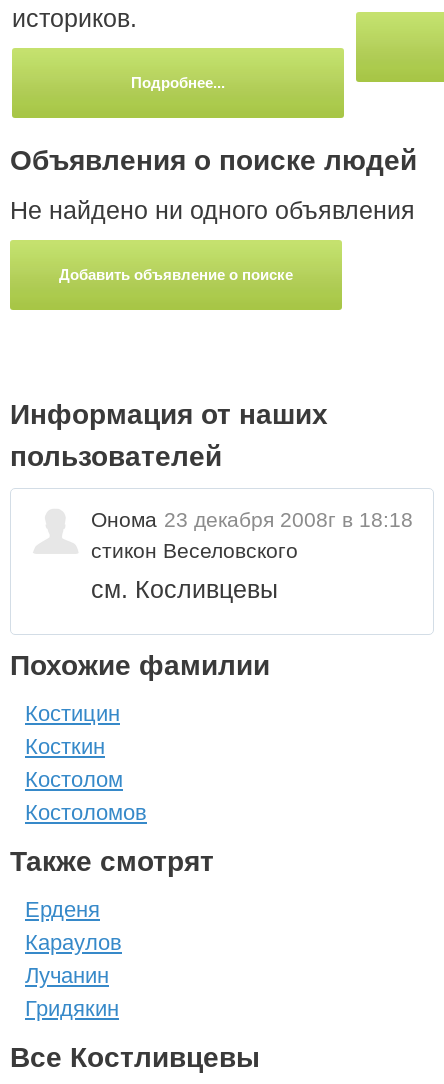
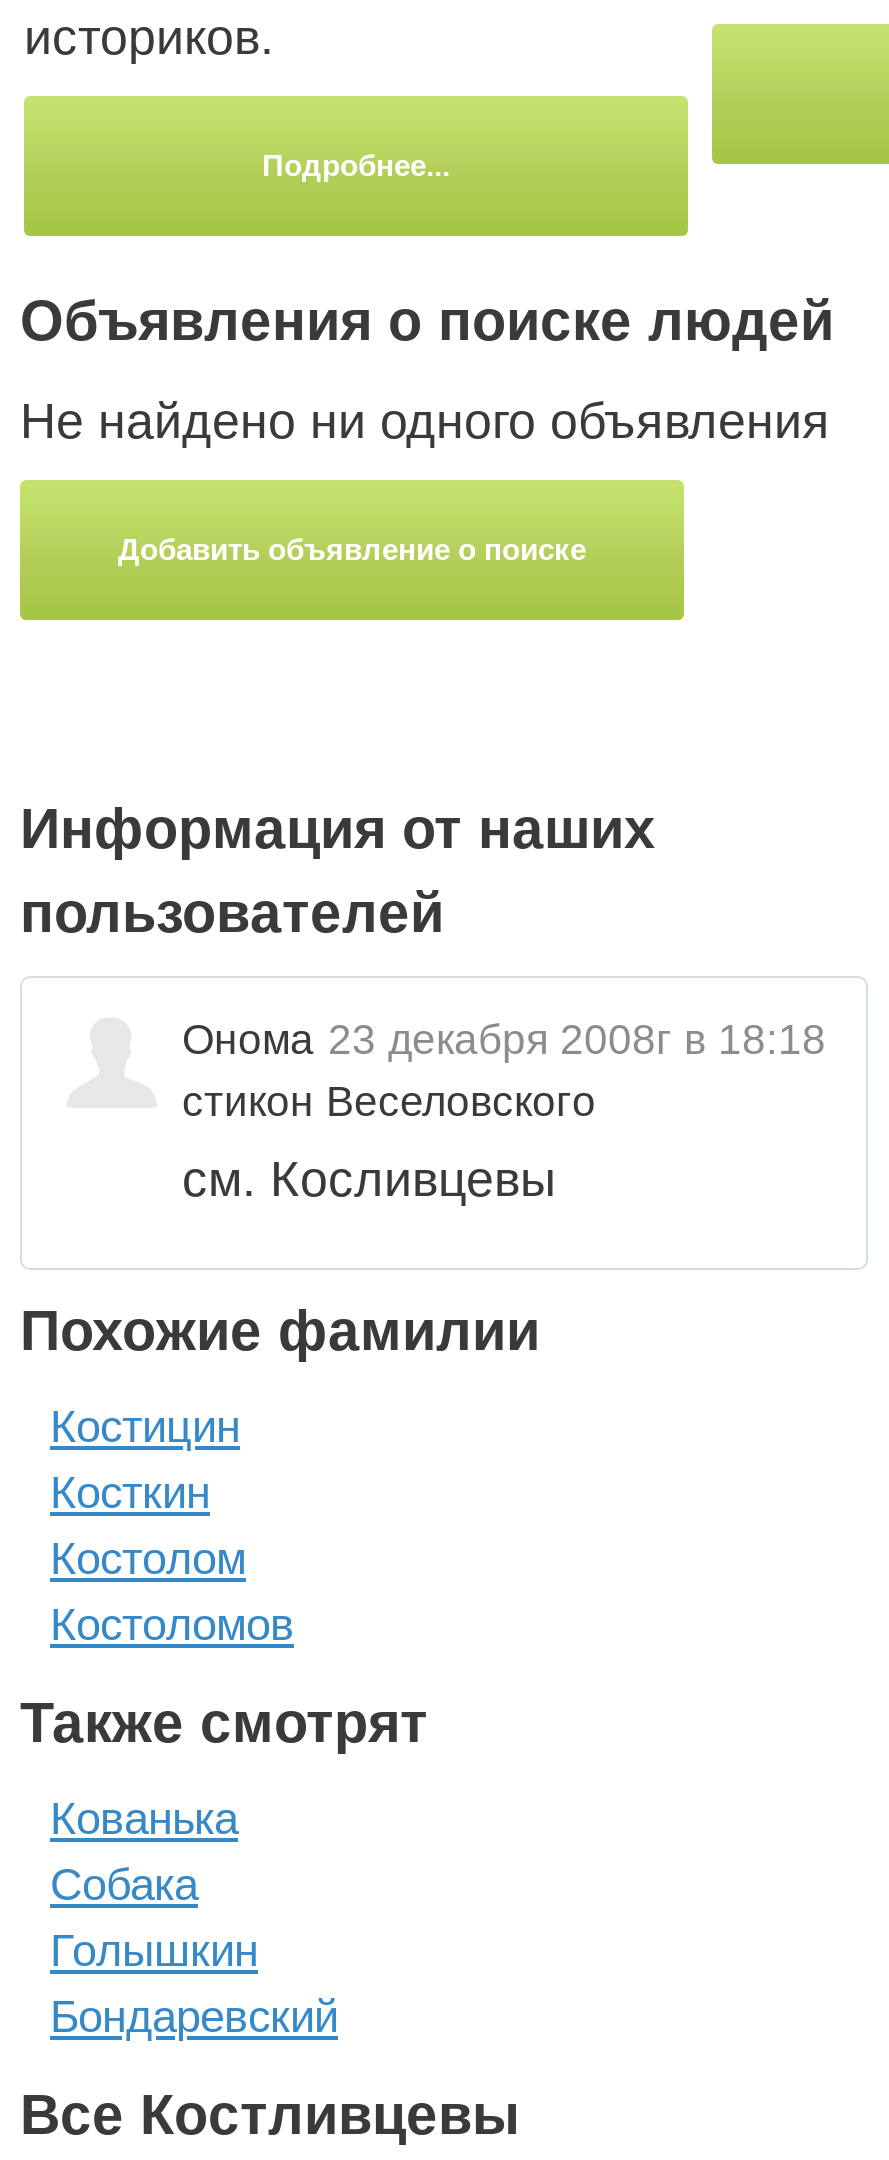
- Ерденя
- Караулов
- Лучанин
- Гридякин
+ Кованька
+ Собака
+ Голышкин
+ Бондаревский
